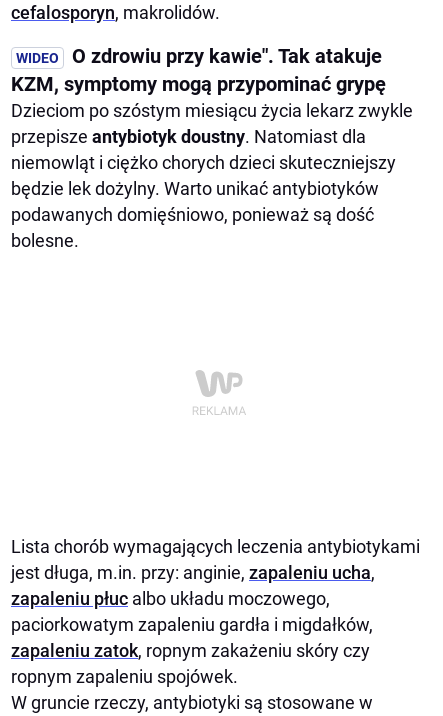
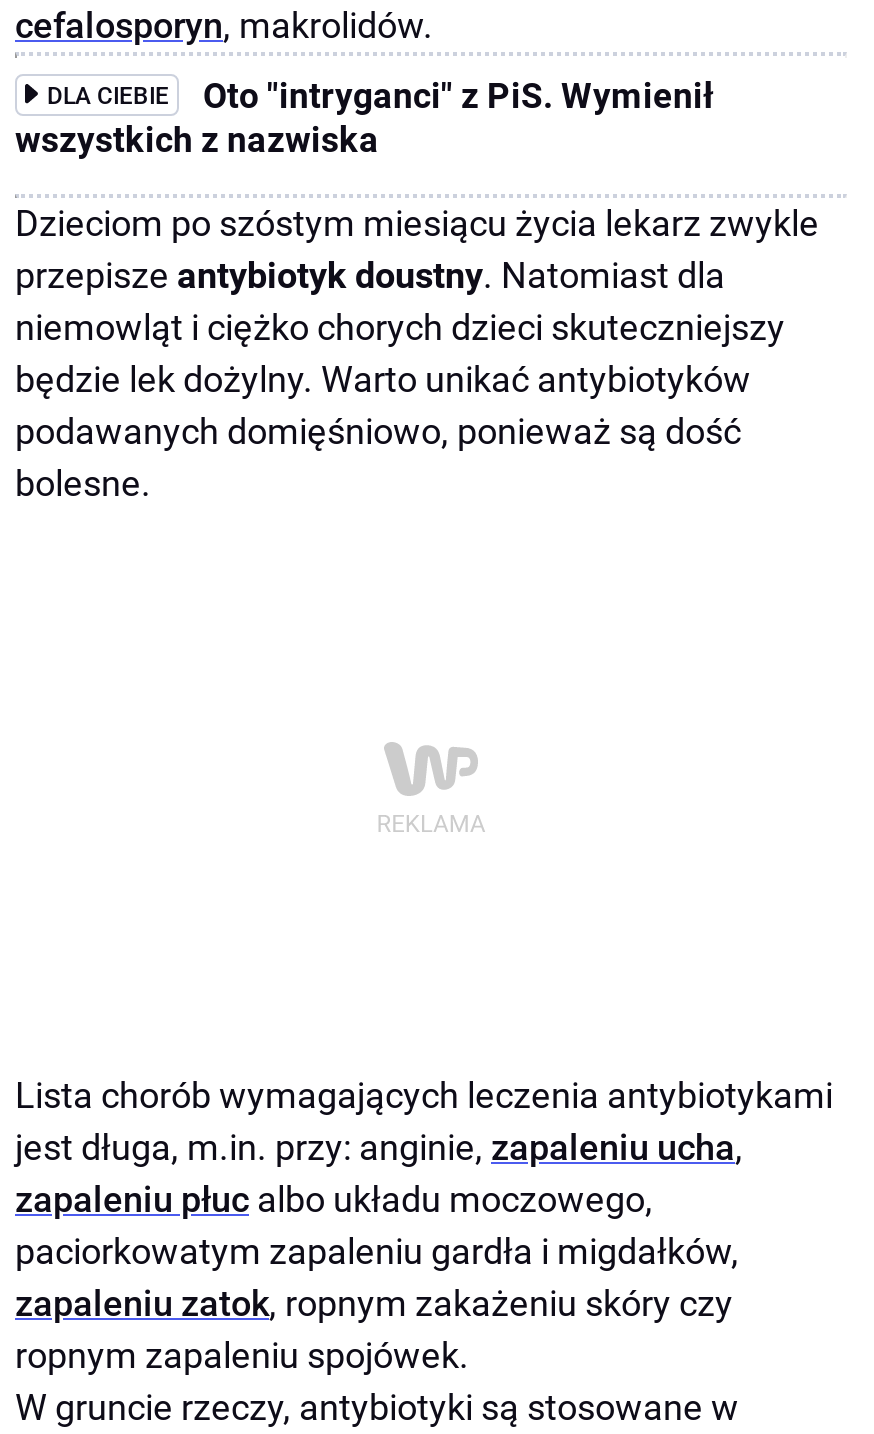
- O zdrowiu przy kawie". Tak atakuje
- KZM, symptomy mogą przypominać grypę
+ DLA CIEBIE
+ Oto "intryganci" z PiS. Wymienił
+ wszystkich z nazwiska
